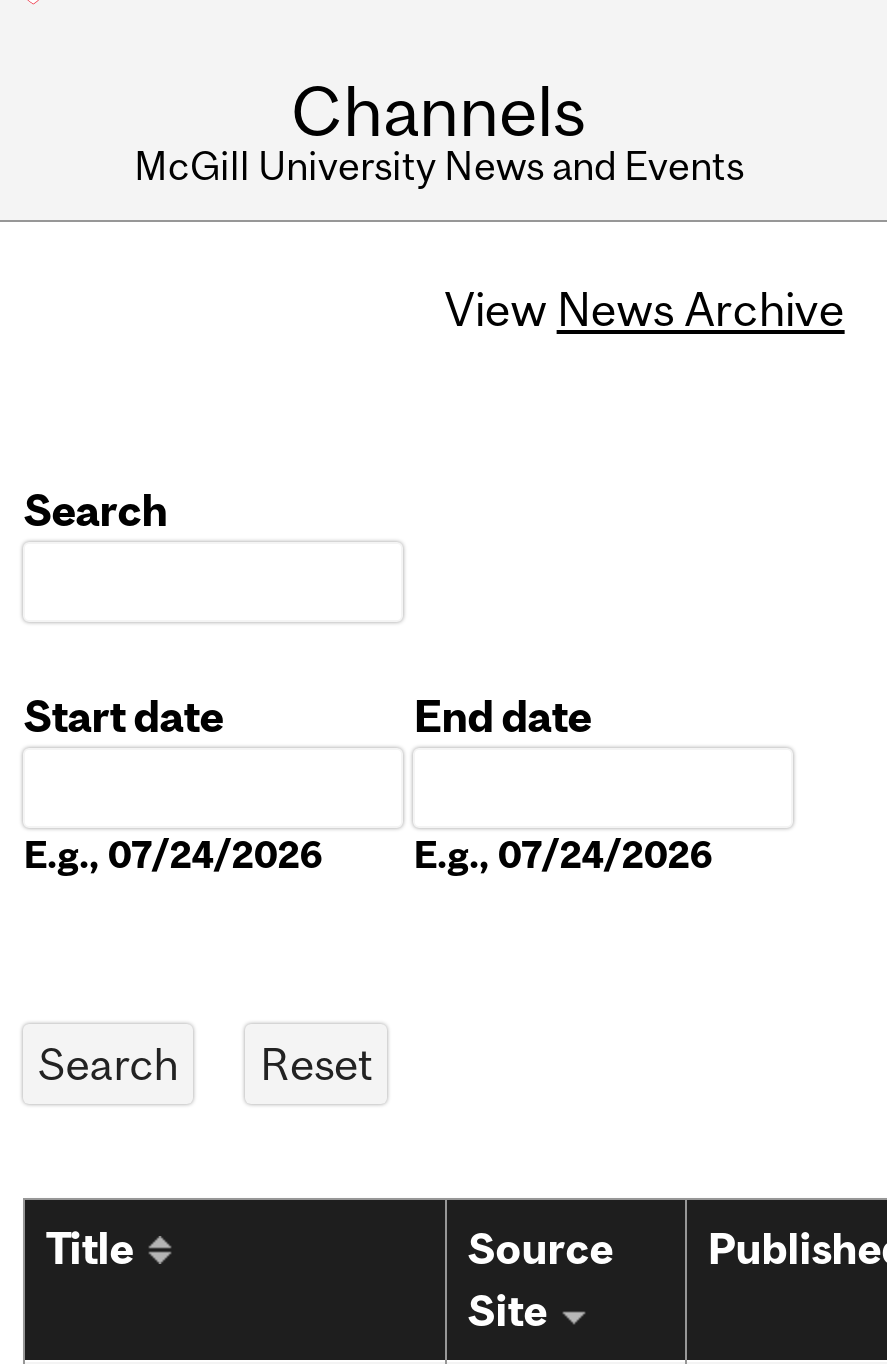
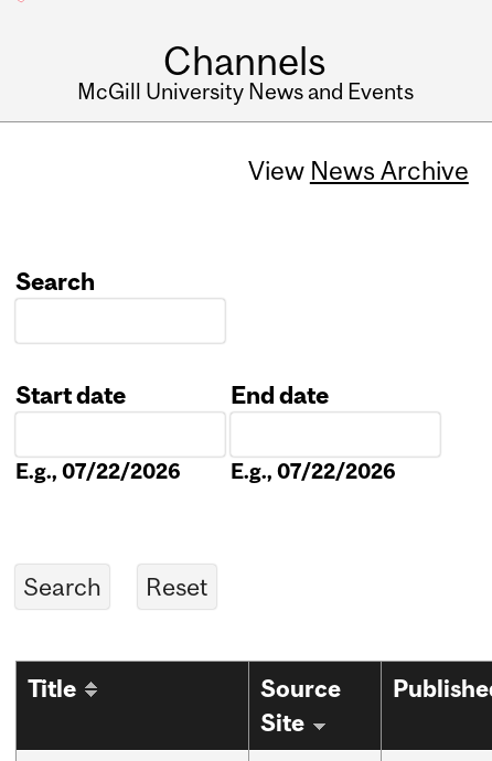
- E.g., 07/24/2026
+ E.g., 07/22/2026

- E.g., 07/24/2026
+ E.g., 07/22/2026
